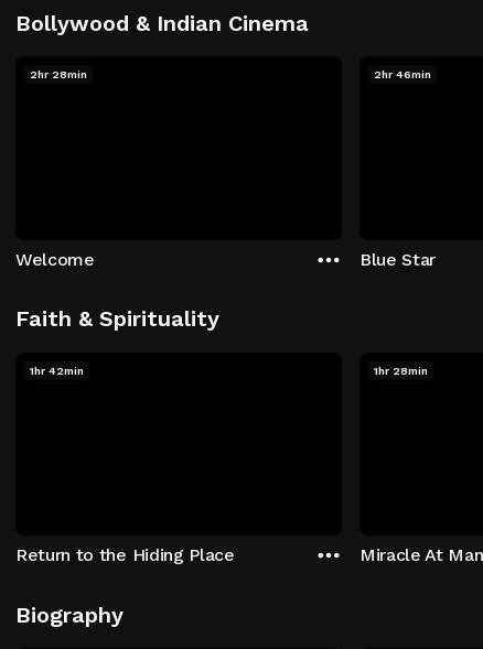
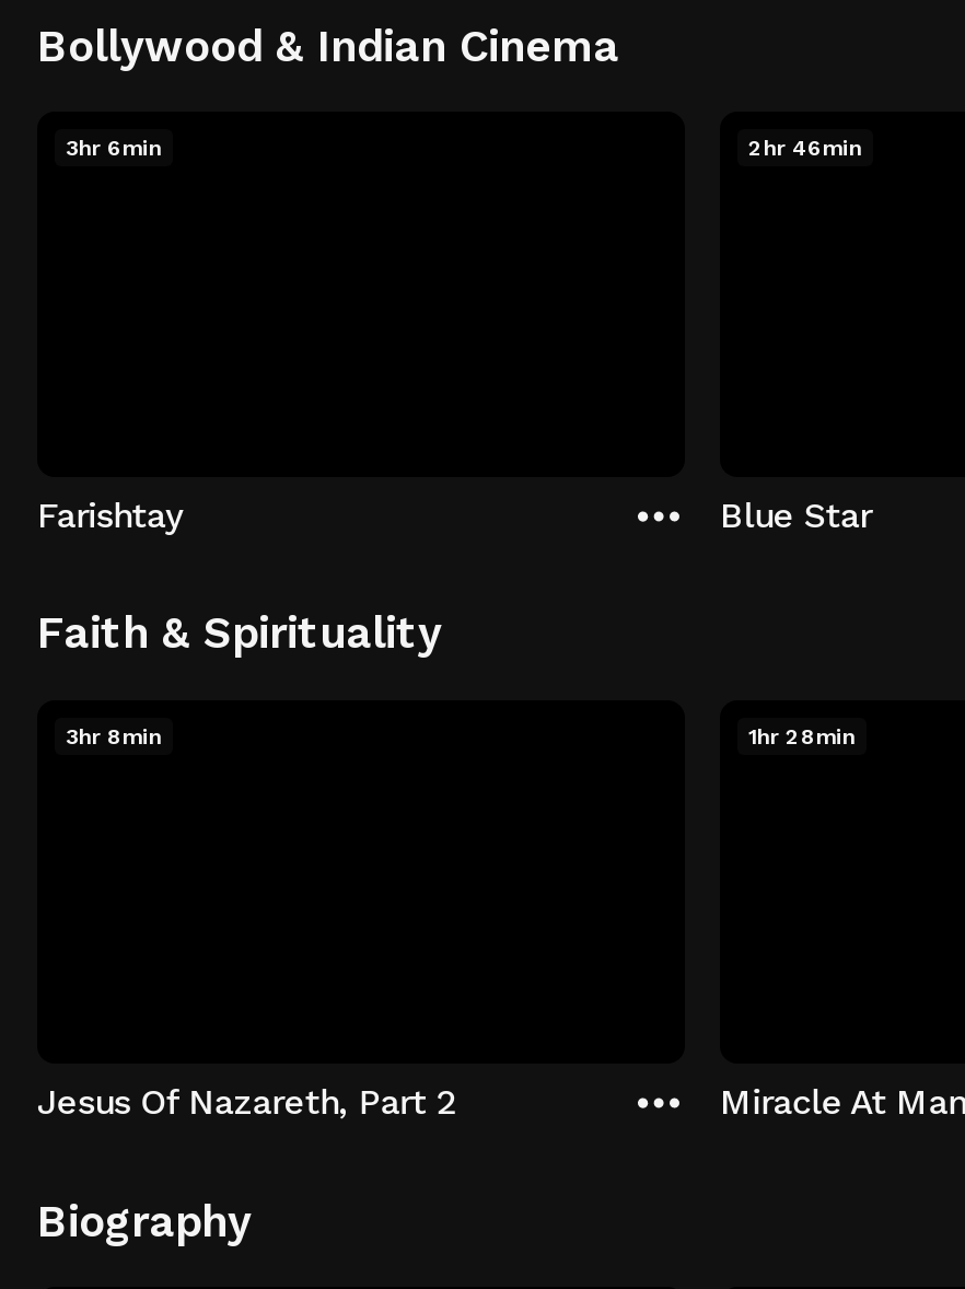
- 2hr 28min
+ 3hr 6min

- Welcome
+ Farishtay

- 1hr 42min
+ 3hr 8min

- Return to the Hiding Place
+ Jesus Of Nazareth, Part 2
